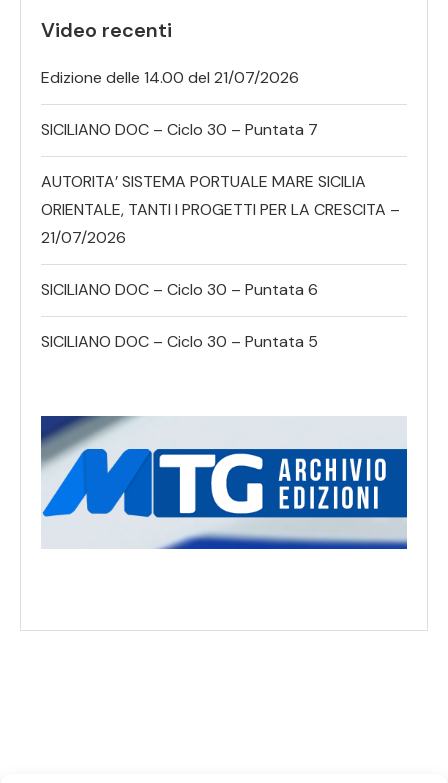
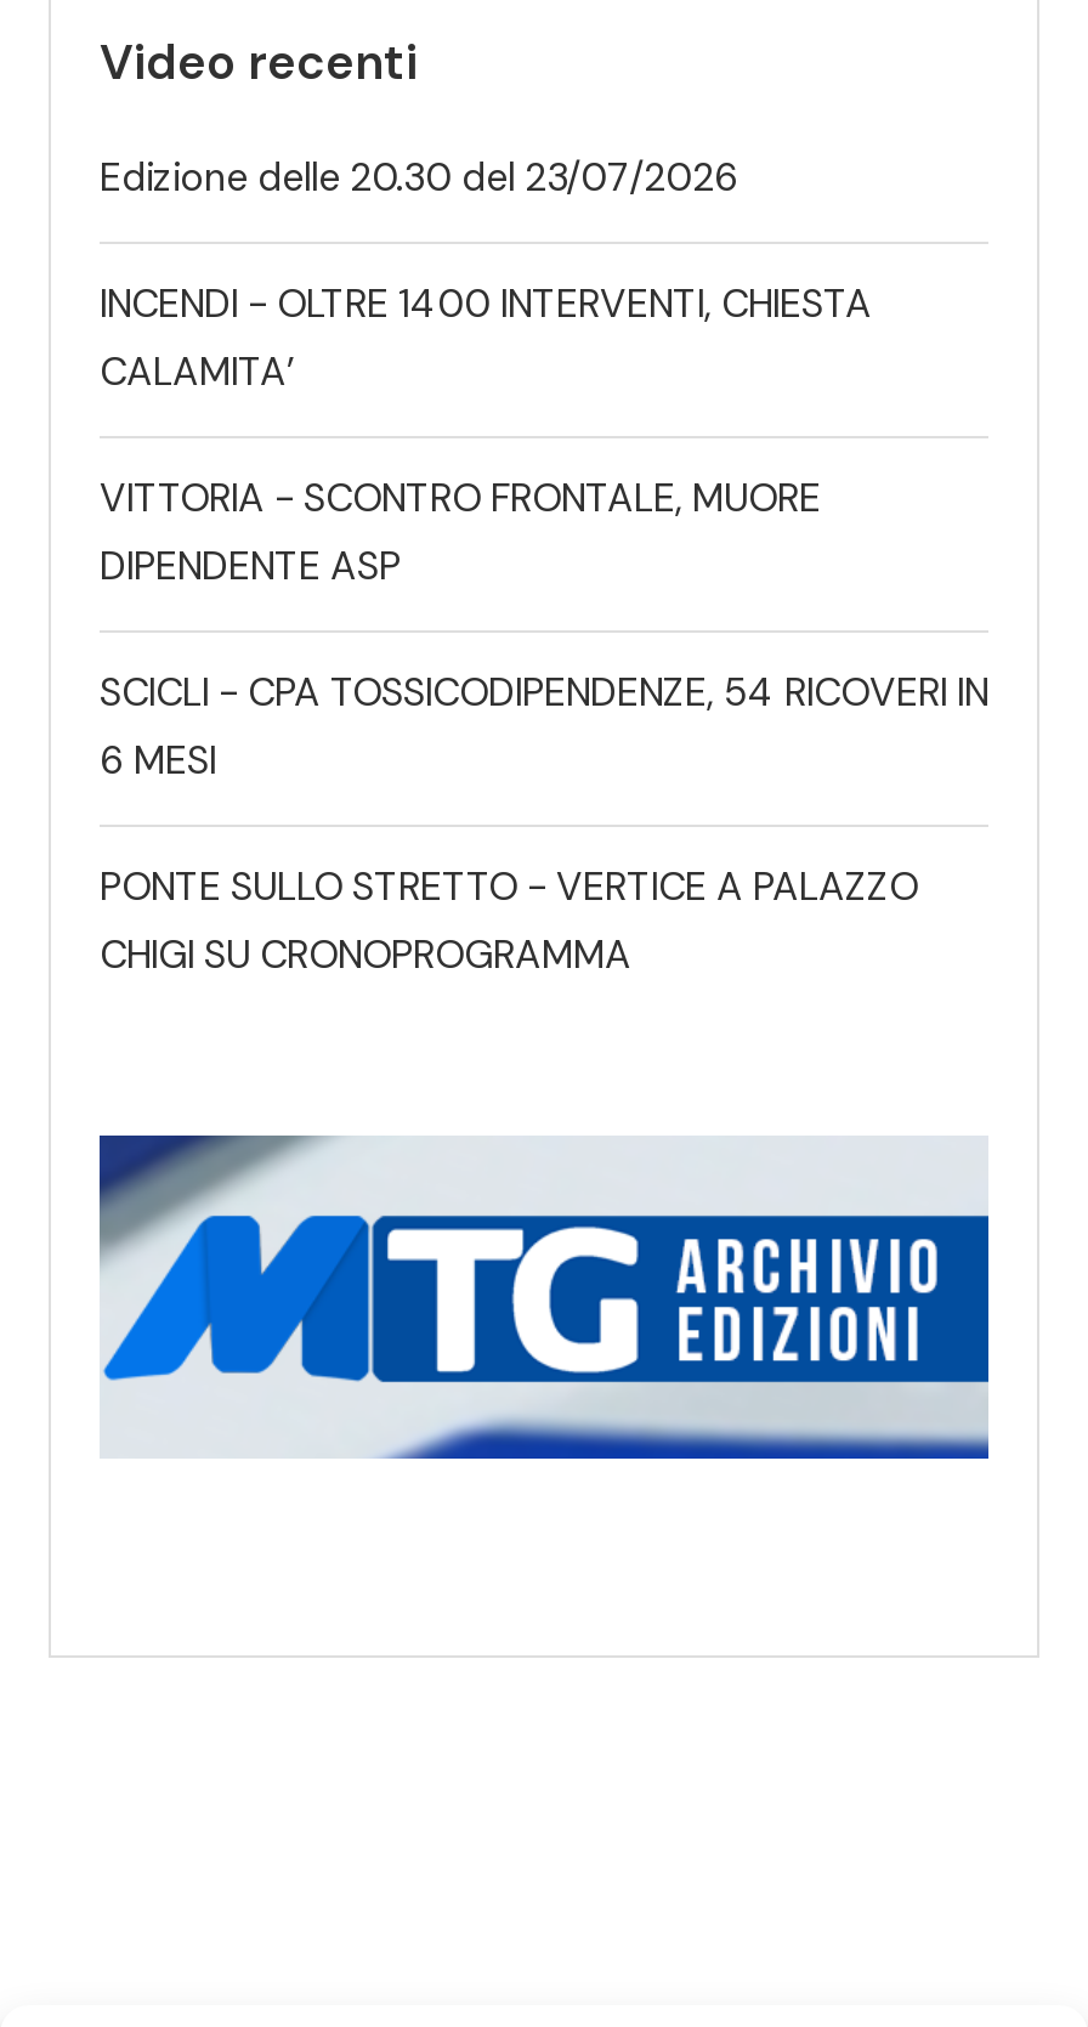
- Edizione delle 14.00 del 21/07/2026
+ Edizione delle 20.30 del 23/07/2026

- SICILIANO DOC – Ciclo 30 – Puntata 7
+ INCENDI - OLTRE 1400 INTERVENTI, CHIESTA
+ CALAMITA’

- AUTORITA’ SISTEMA PORTUALE MARE SICILIA
- ORIENTALE, TANTI I PROGETTI PER LA CRESCITA –
- 21/07/2026
+ VITTORIA - SCONTRO FRONTALE, MUORE
+ DIPENDENTE ASP

- SICILIANO DOC – Ciclo 30 – Puntata 6
+ SCICLI - CPA TOSSICODIPENDENZE, 54 RICOVERI IN
+ 6 MESI

- SICILIANO DOC – Ciclo 30 – Puntata 5
+ PONTE SULLO STRETTO - VERTICE A PALAZZO
+ CHIGI SU CRONOPROGRAMMA
